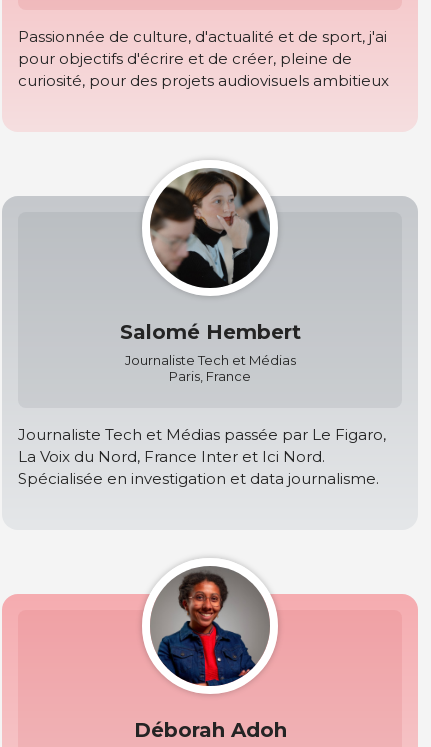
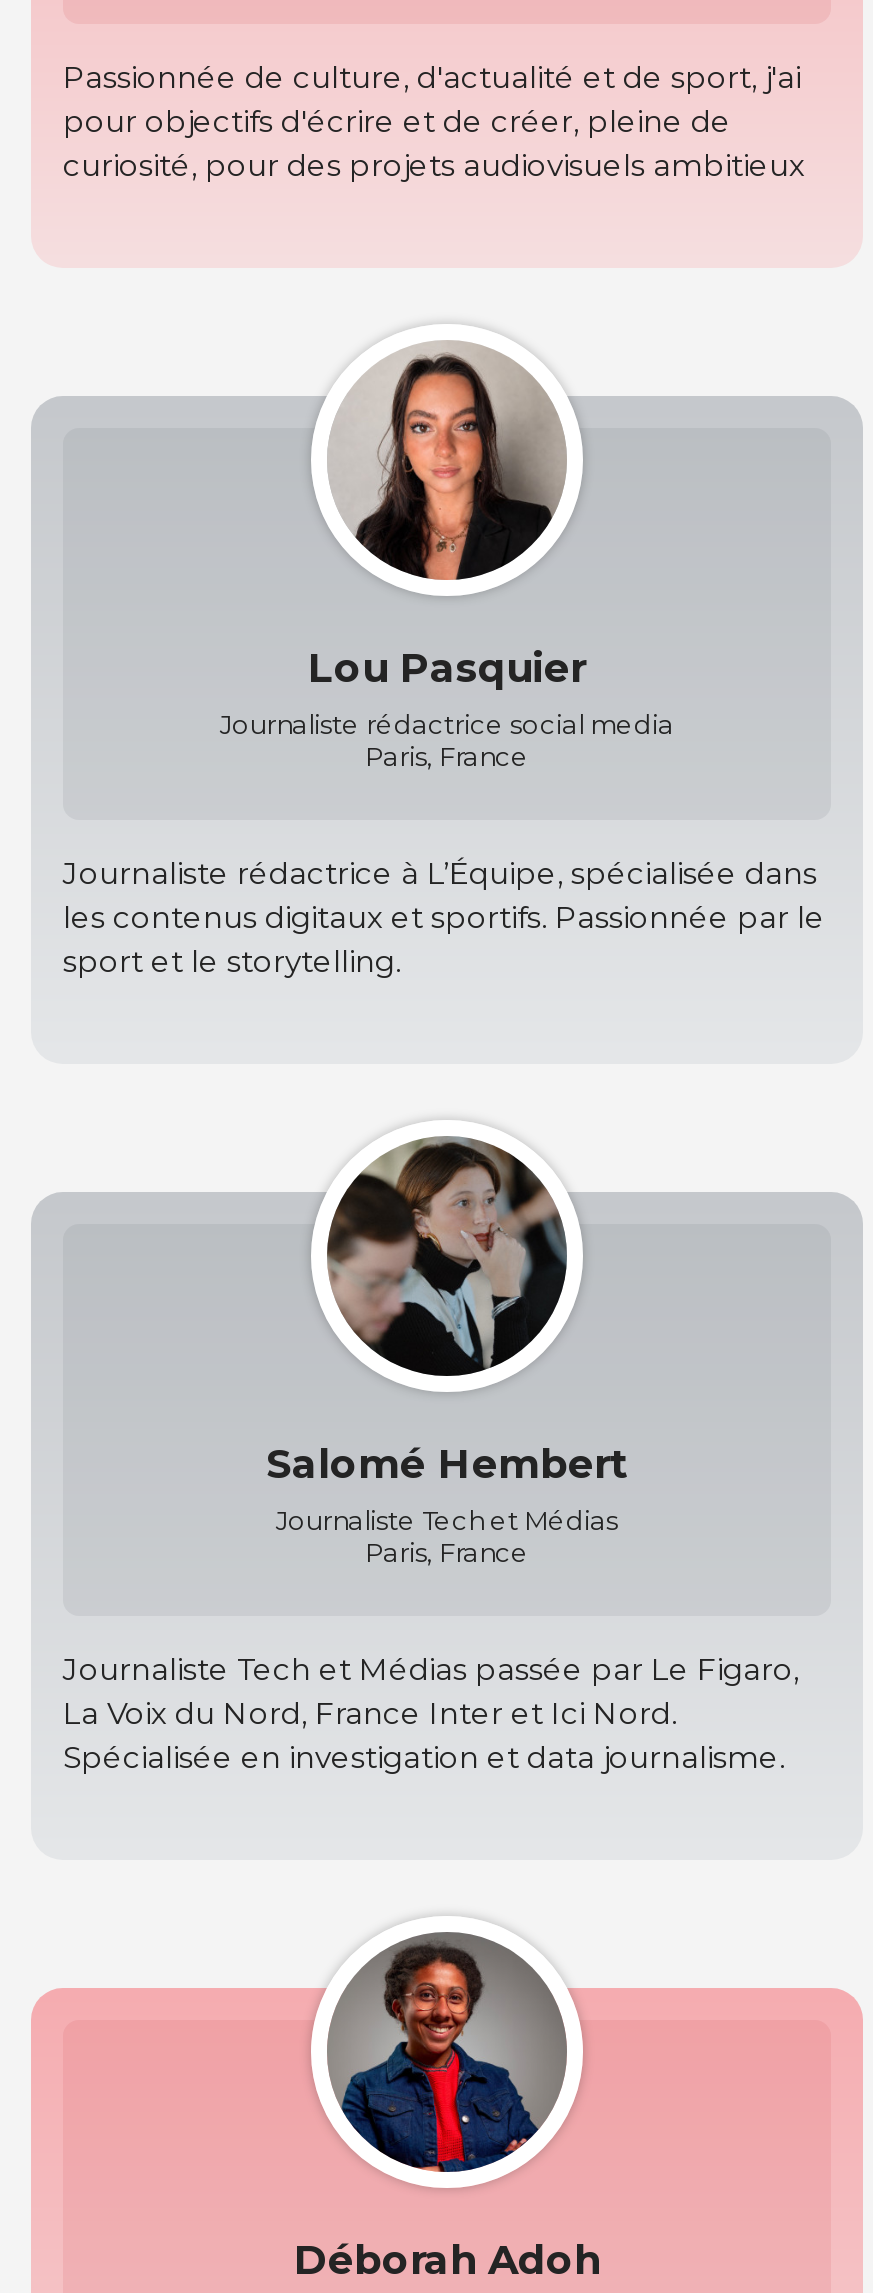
+ [image]
+ Lou Pasquier
+ Journaliste rédactrice social media
+ Paris, France
+ Journaliste rédactrice à L’Équipe, spécialisée dans
+ les contenus digitaux et sportifs. Passionnée par le
+ sport et le storytelling.
